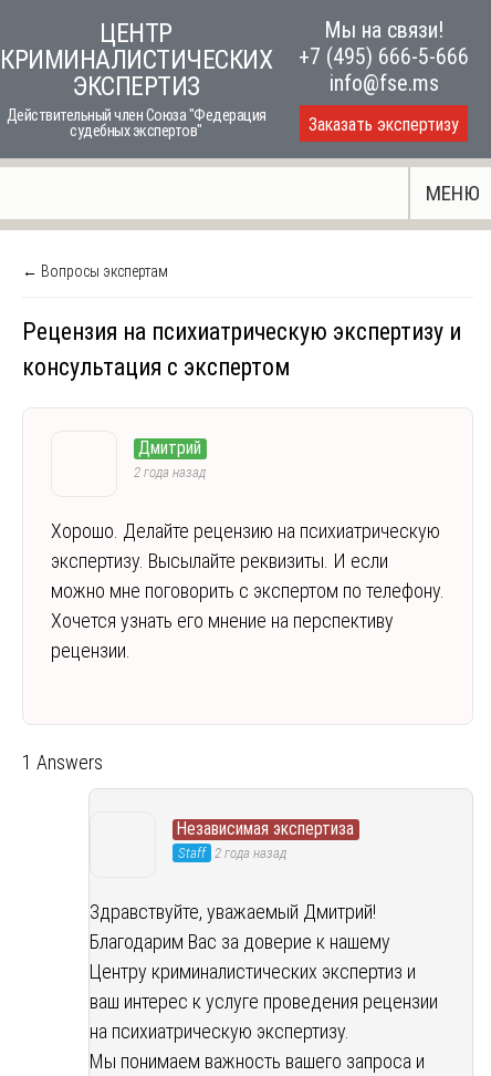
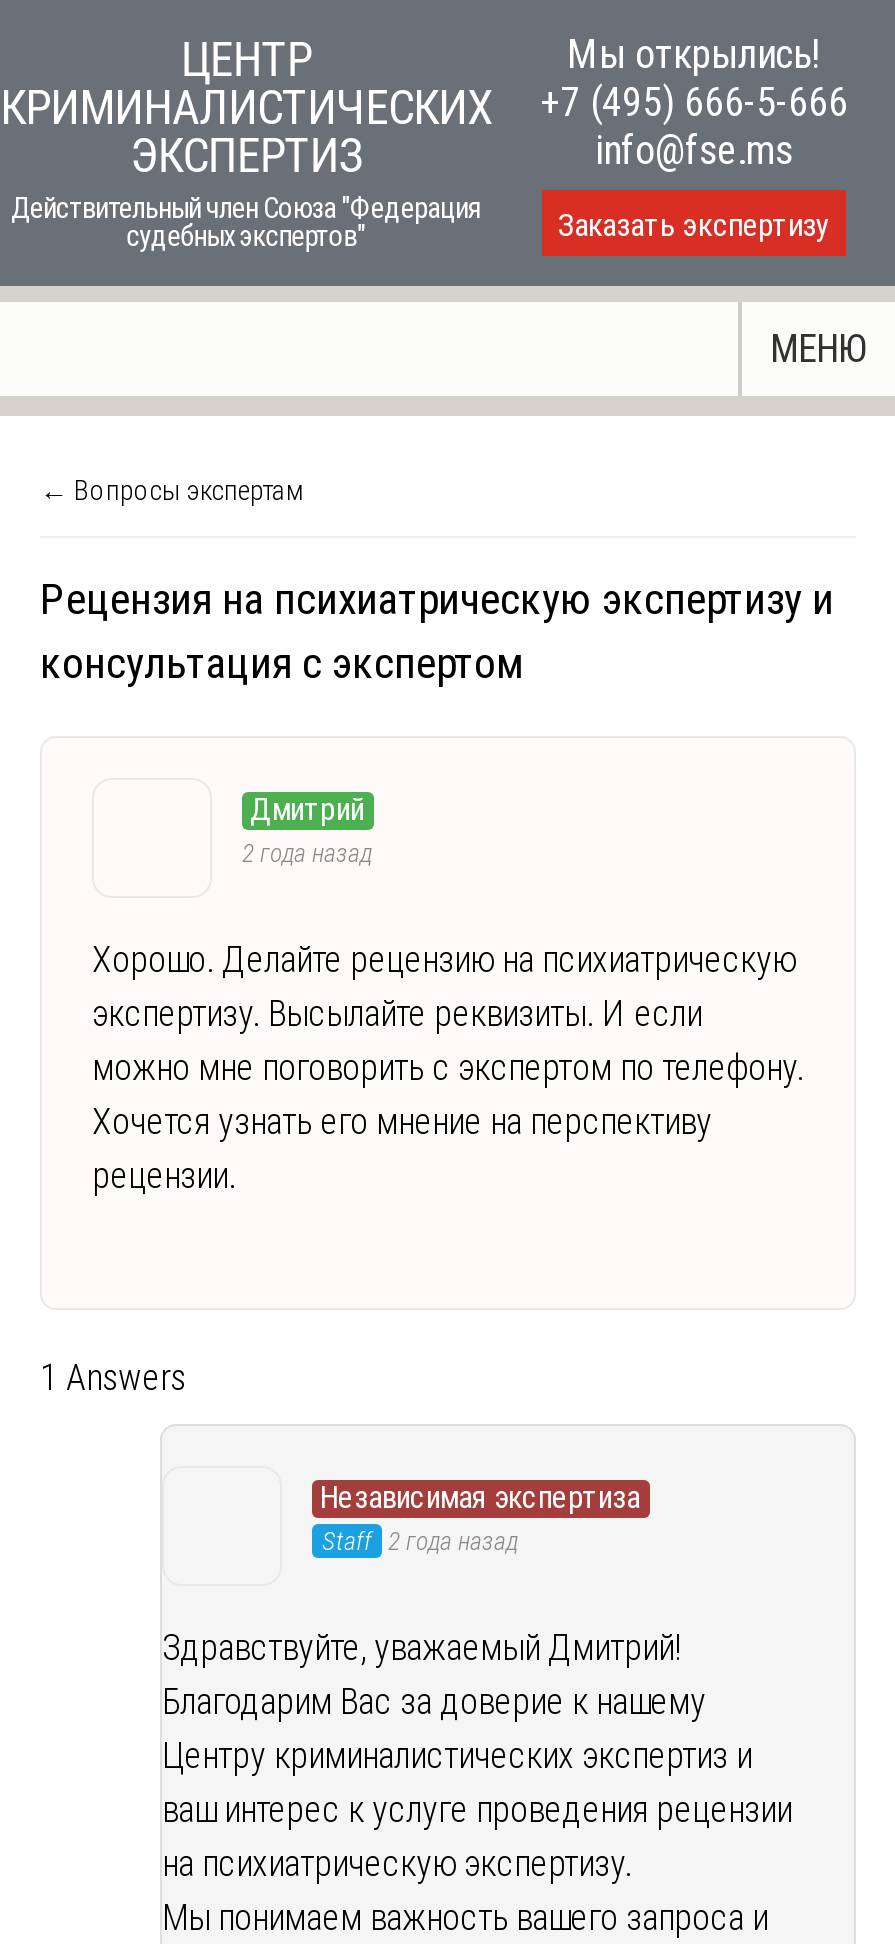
- Мы на связи!
+ Мы открылись!
